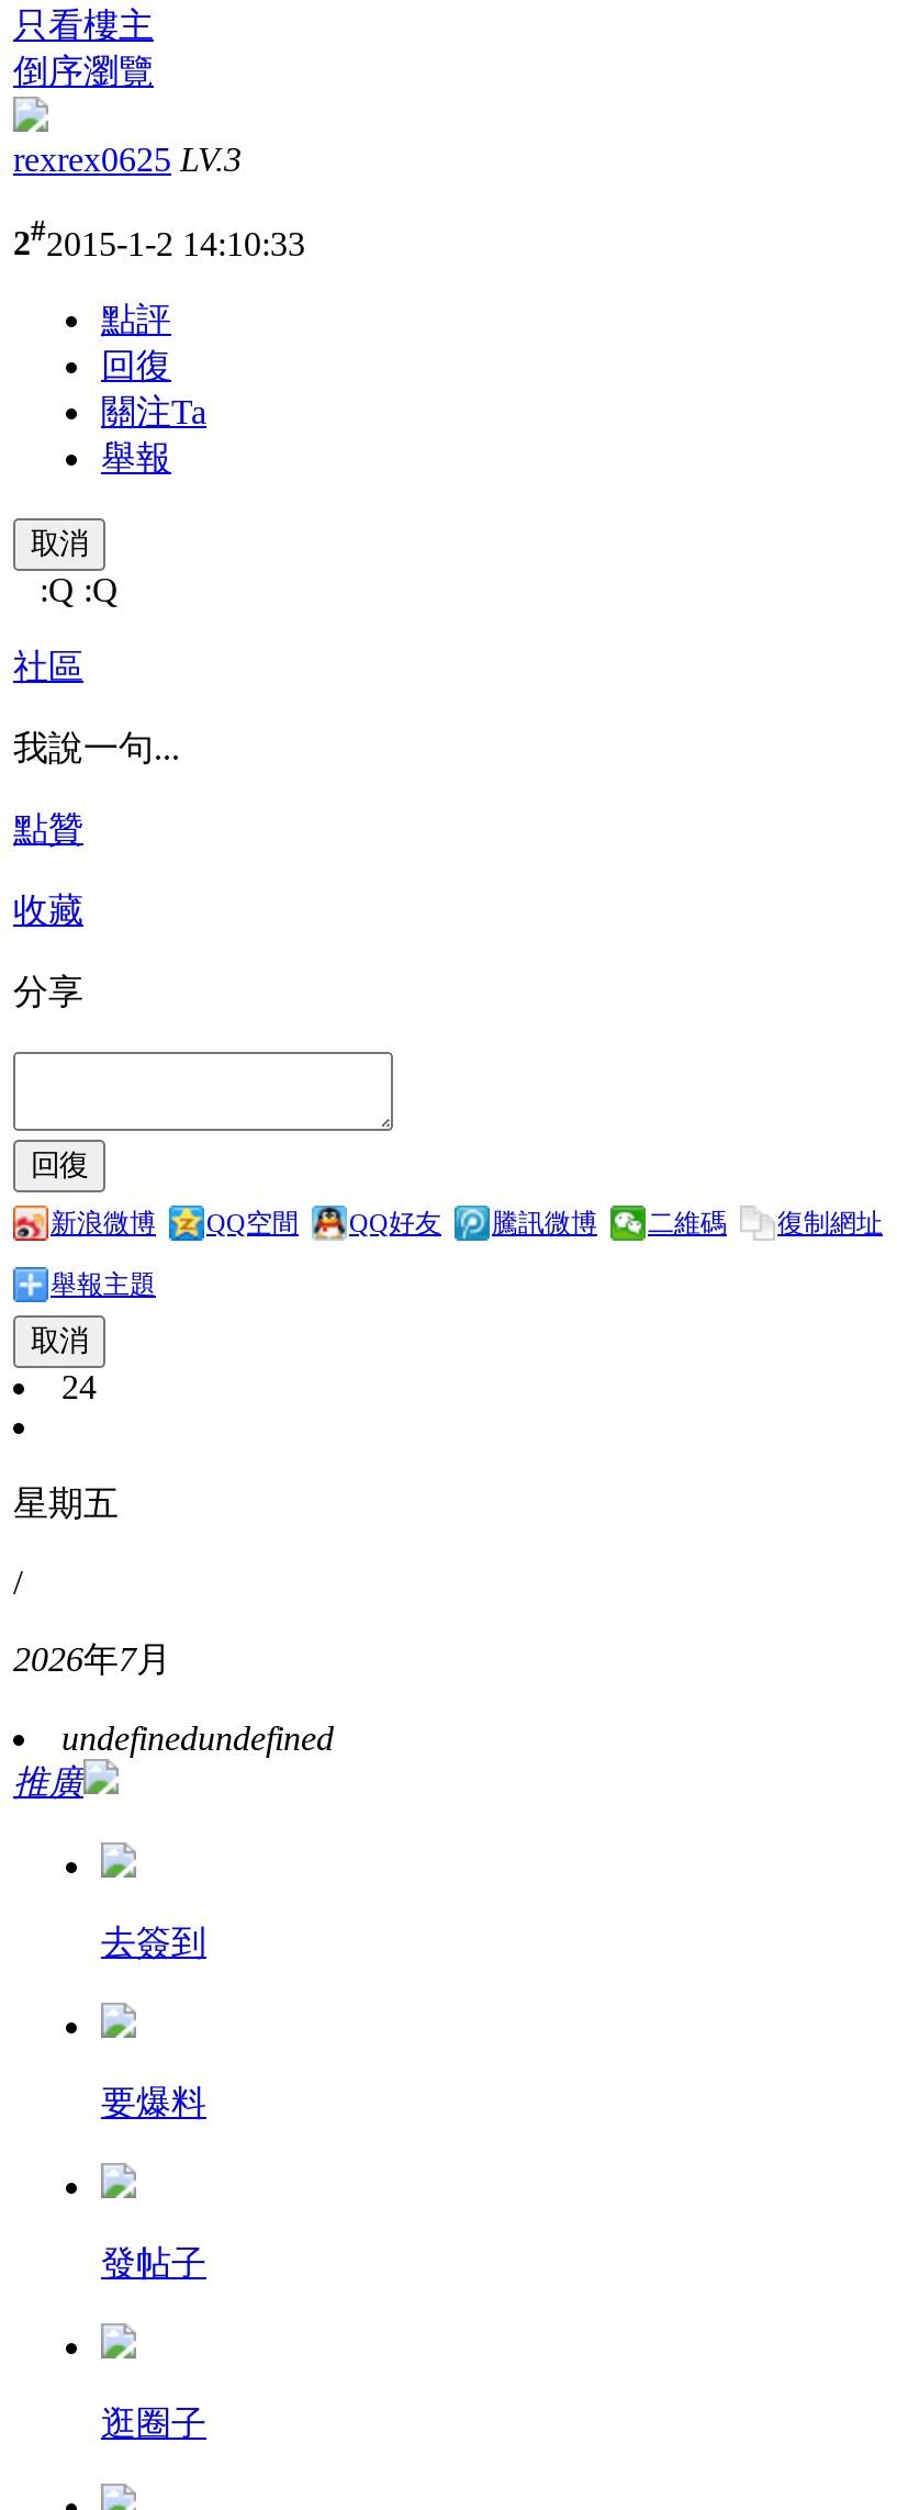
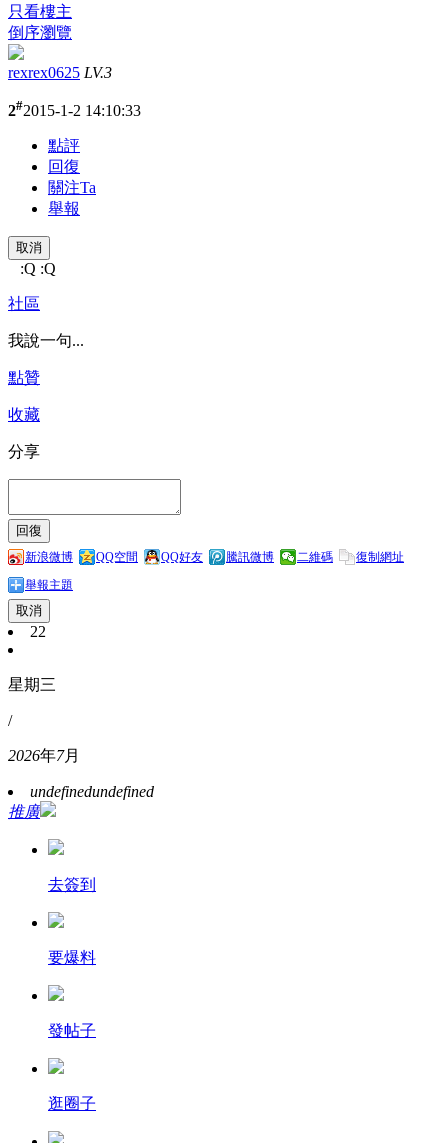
- 24
+ 22

- 星期五
+ 星期三
